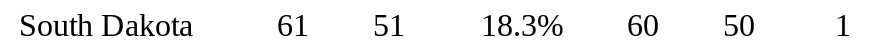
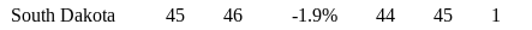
- 61
+ 45

- 51
+ 46

- 18.3%
+ -1.9%

- 60
+ 44

- 50
+ 45
